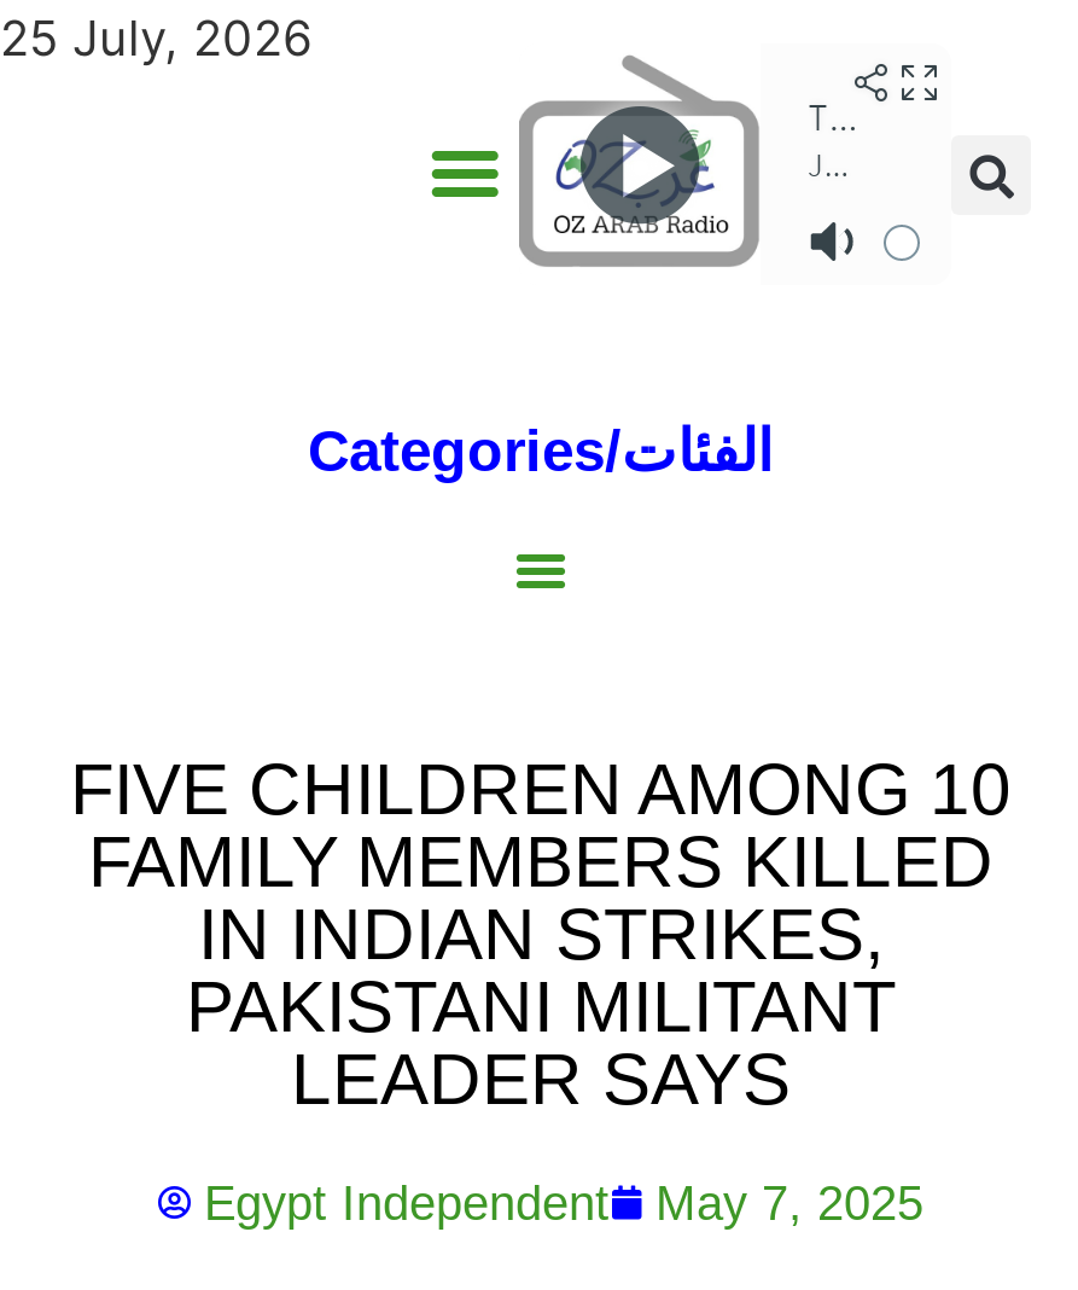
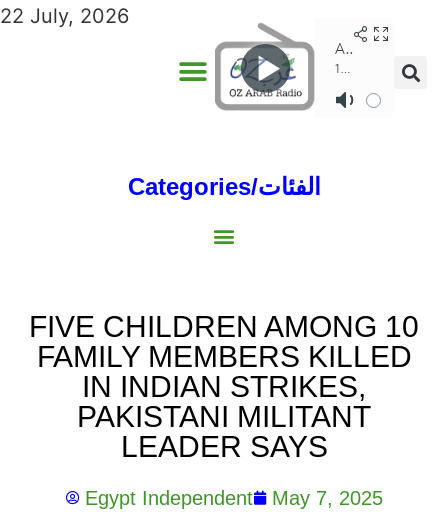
- 25 July, 2026
+ 22 July, 2026
